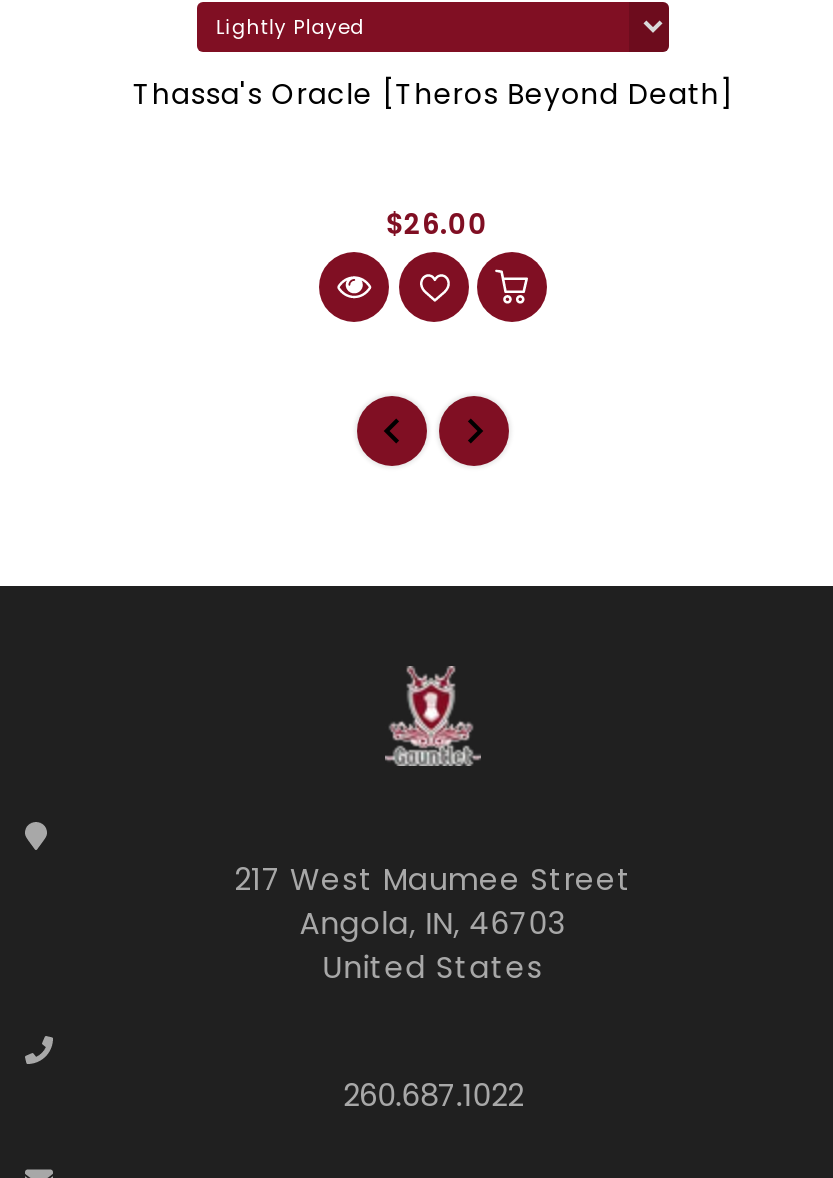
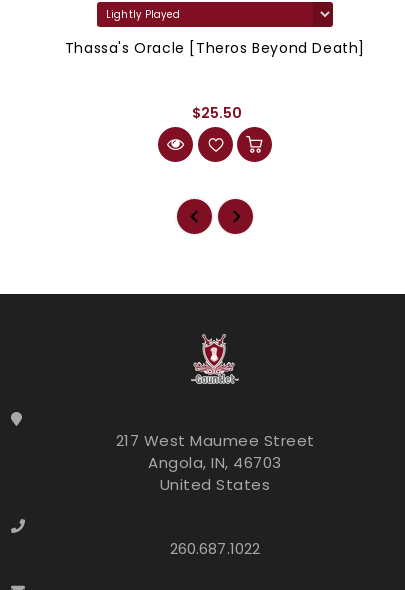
- $26.00
+ $25.50
